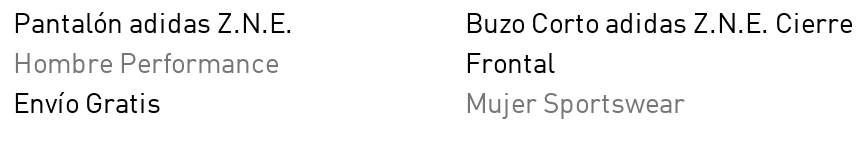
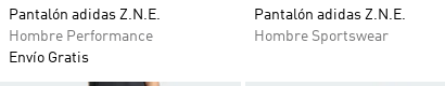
- Buzo Corto adidas Z.N.E. Cierre
- Frontal
- Mujer Sportswear
+ Pantalón adidas Z.N.E.
+ Hombre Sportswear
